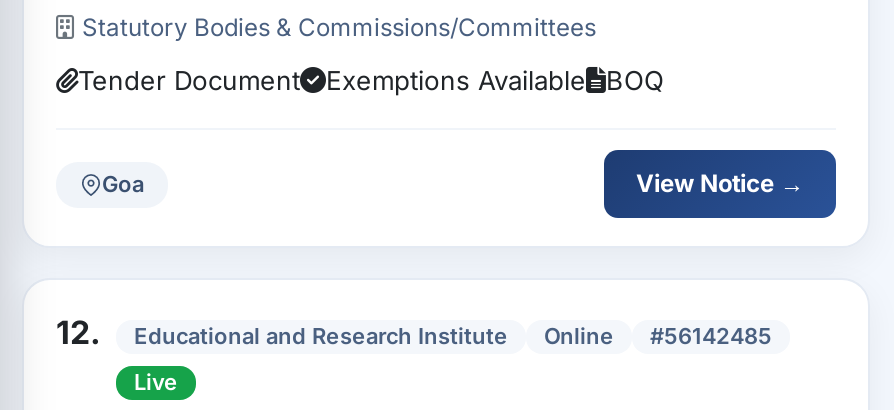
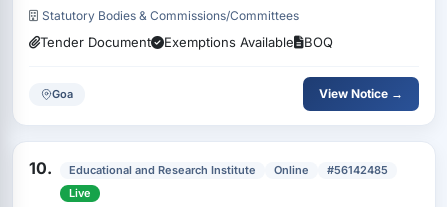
- 12. Educational and Research Institute Online #56142485
+ 10. Educational and Research Institute Online #56142485
